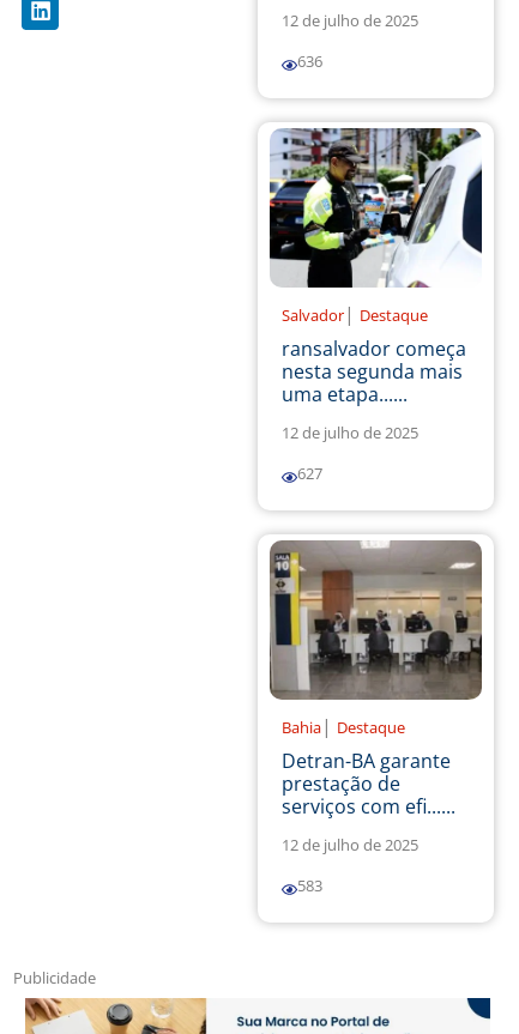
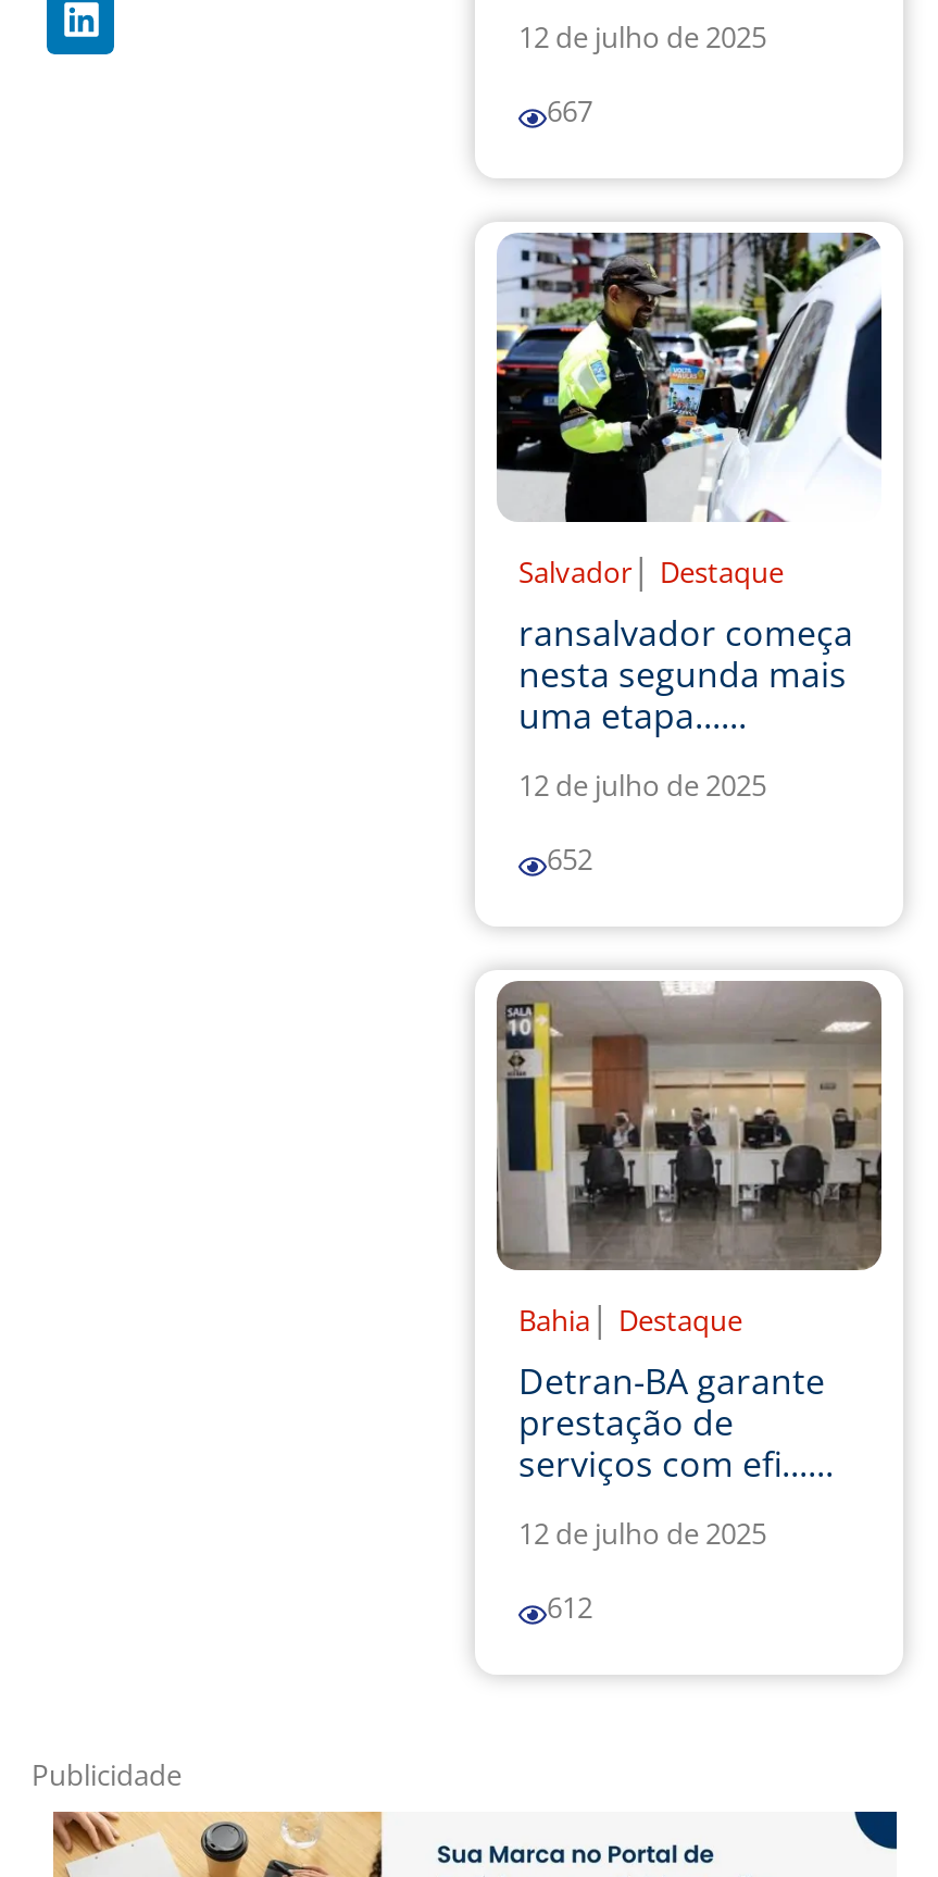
- 636
+ 667

- 627
+ 652

- 583
+ 612
